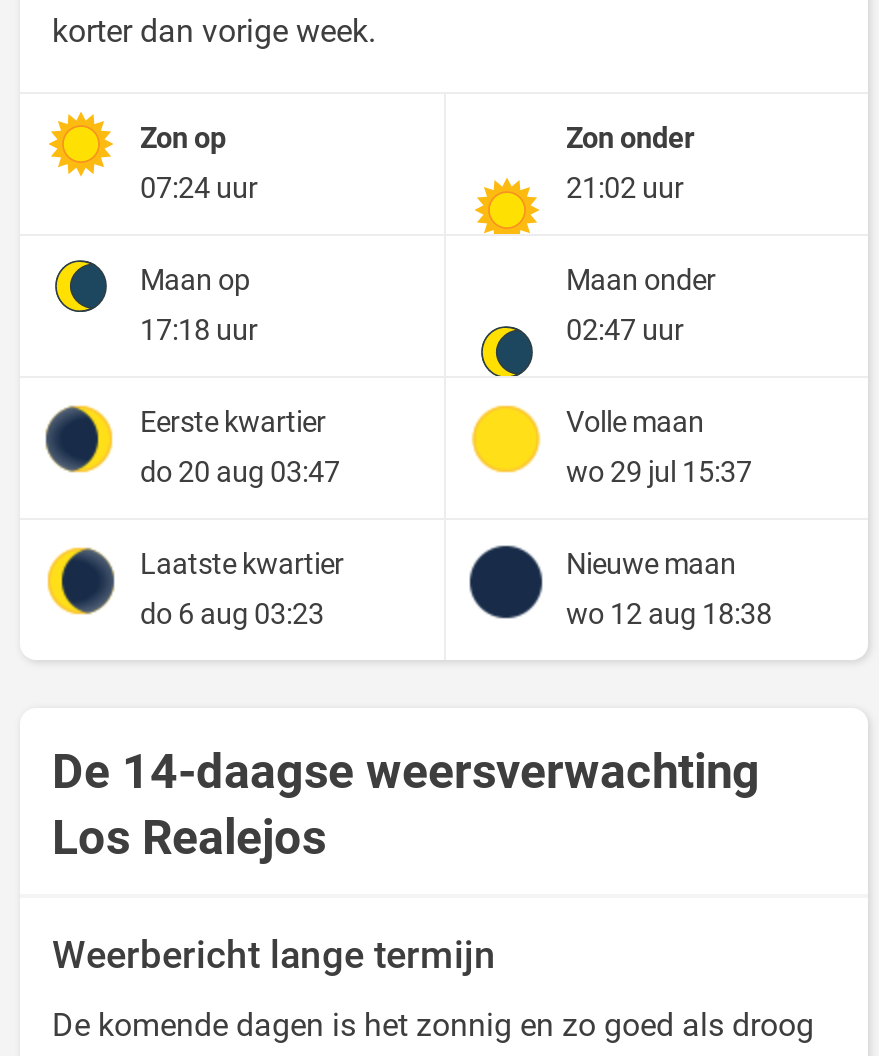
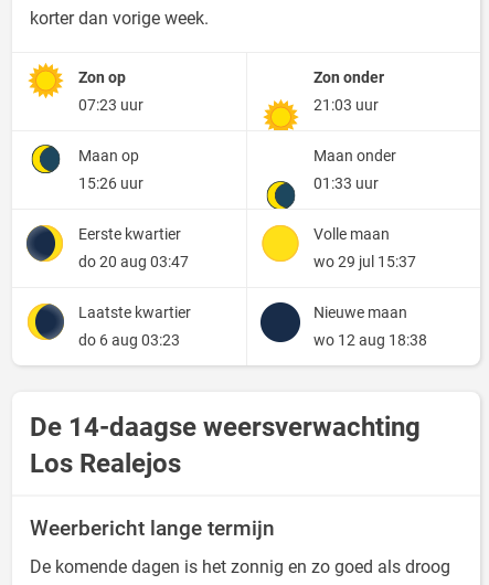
- 07:24 uur
+ 07:23 uur

- 21:02 uur
+ 21:03 uur

- 17:18 uur
+ 15:26 uur

- 02:47 uur
+ 01:33 uur
